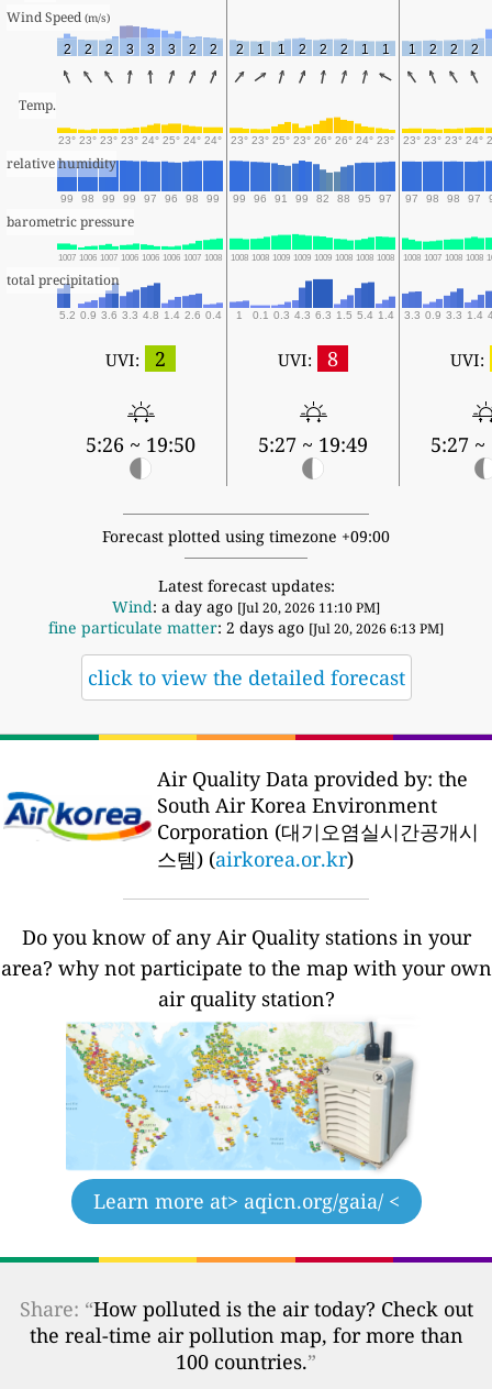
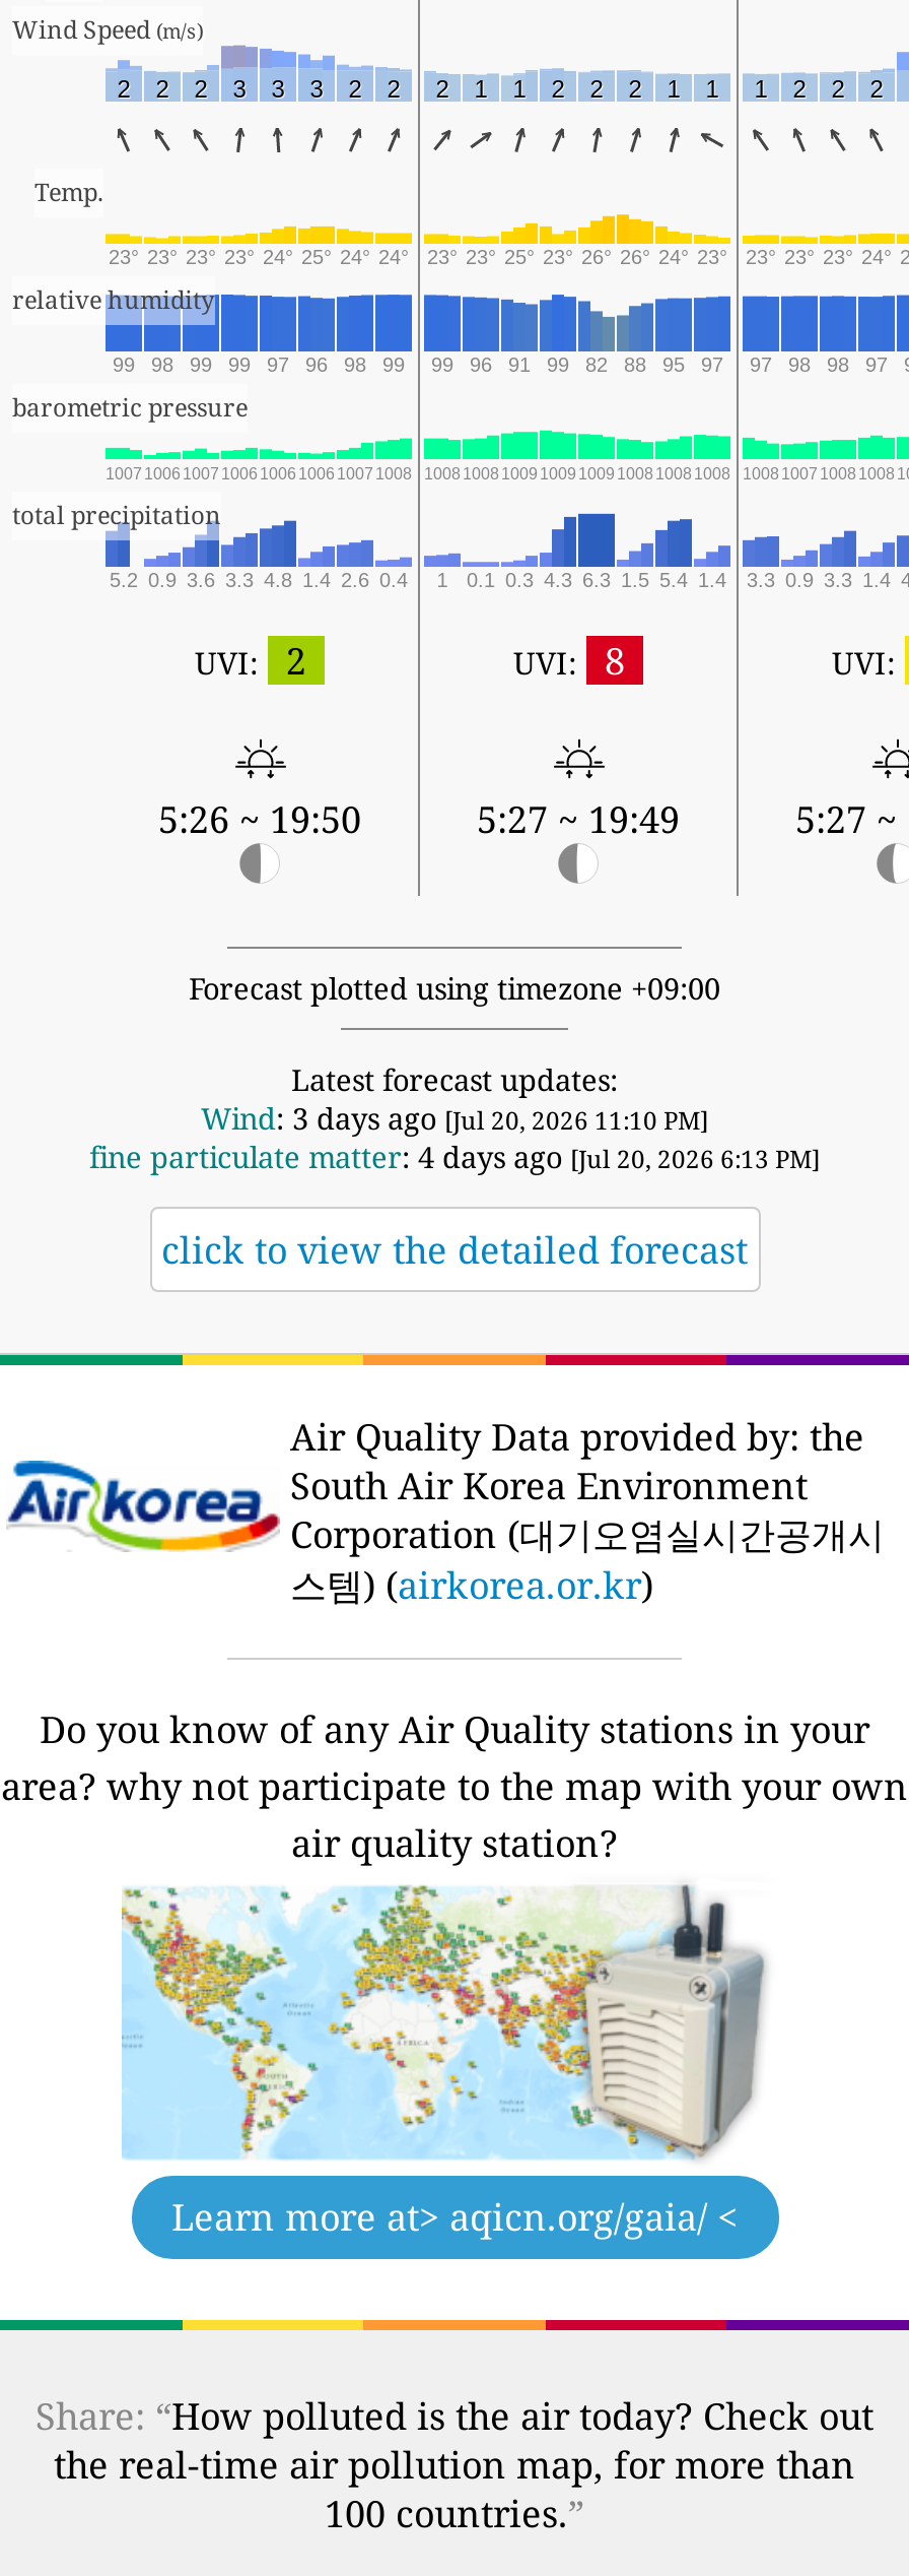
- Wind: a day ago [Jul 20, 2026 11:10 PM]
+ Wind: 3 days ago [Jul 20, 2026 11:10 PM]

- fine particulate matter: 2 days ago [Jul 20, 2026 6:13 PM]
+ fine particulate matter: 4 days ago [Jul 20, 2026 6:13 PM]
